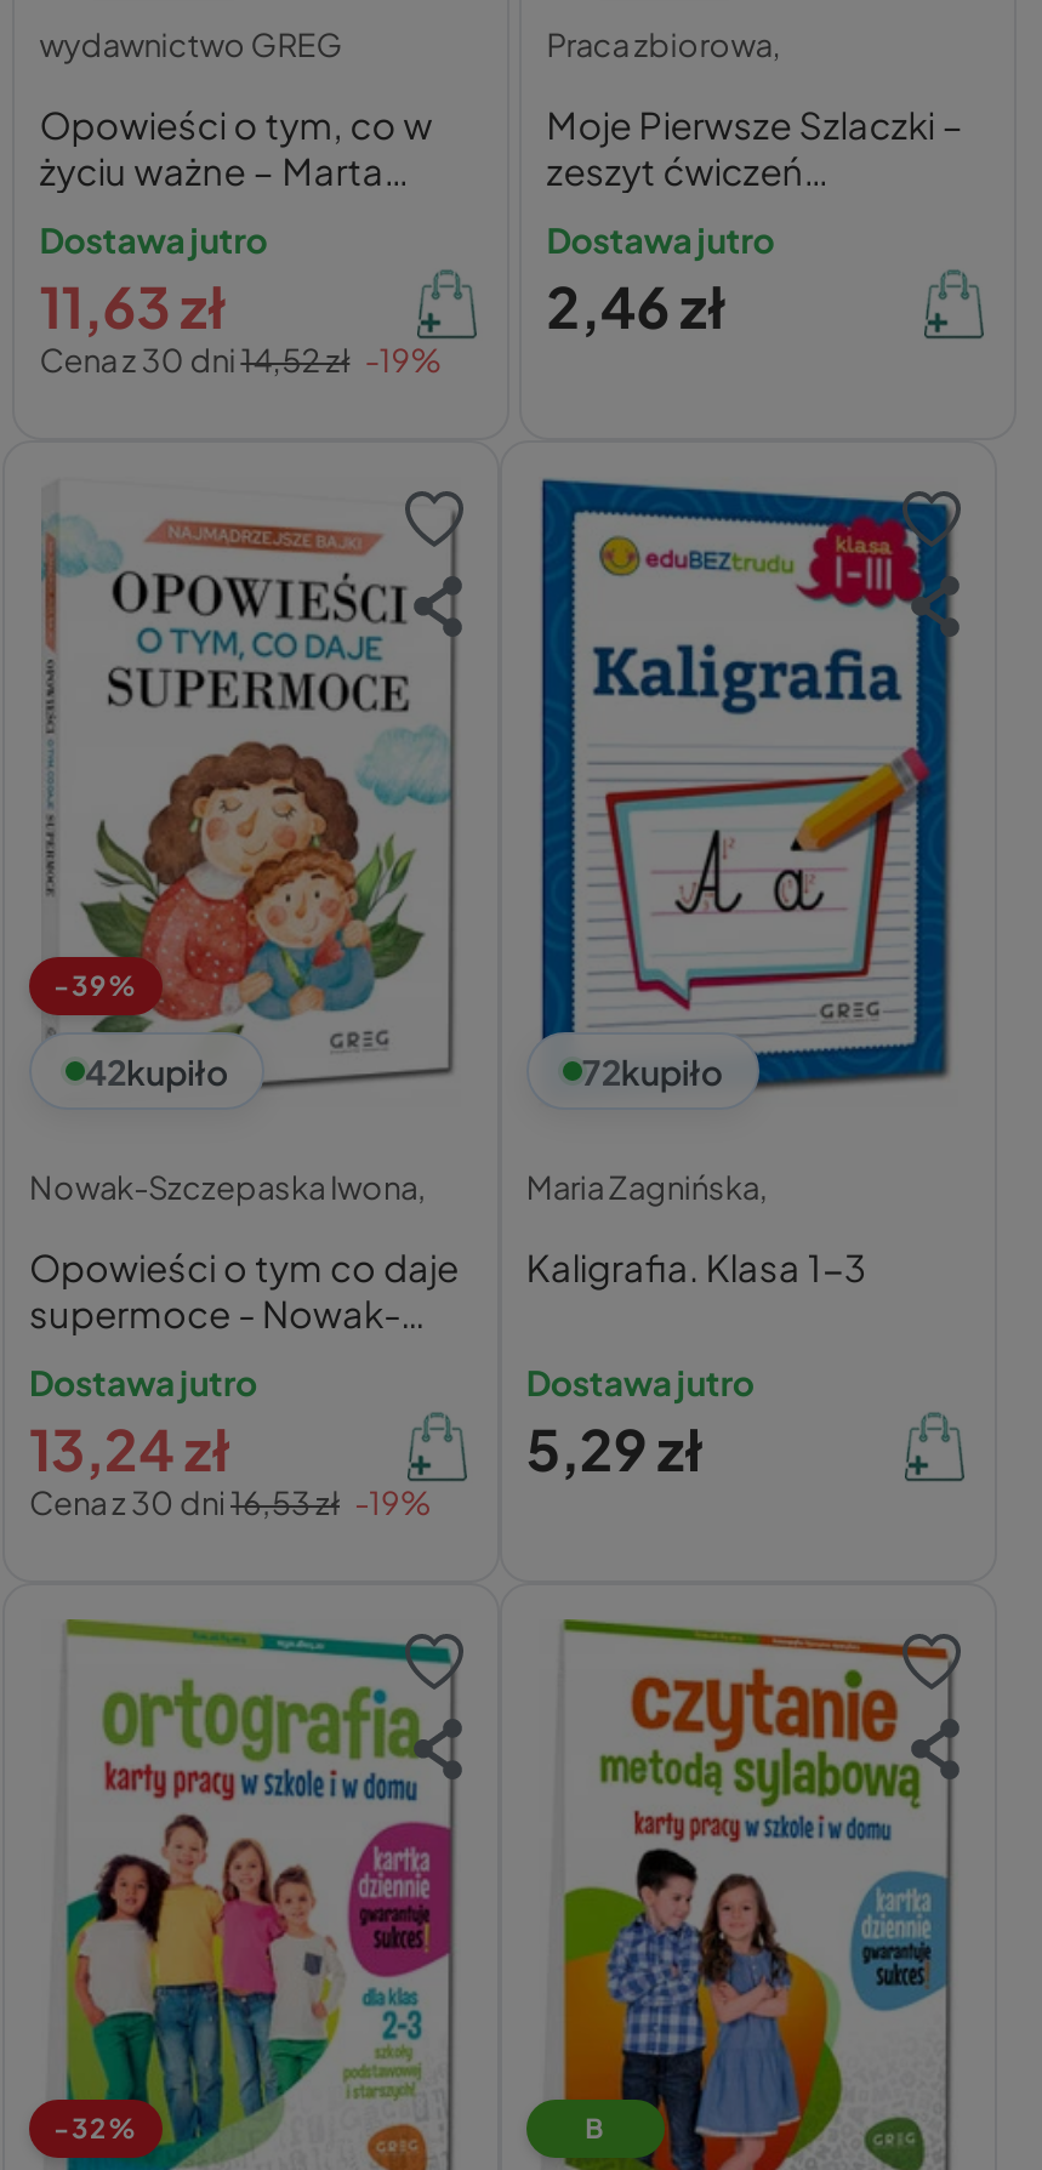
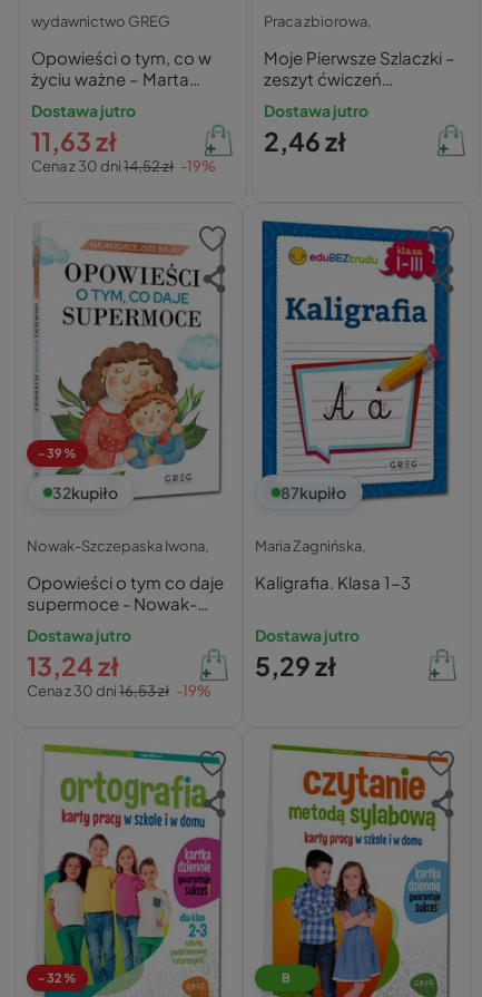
- 42kupiło
+ 32kupiło

- 72kupiło
+ 87kupiło
